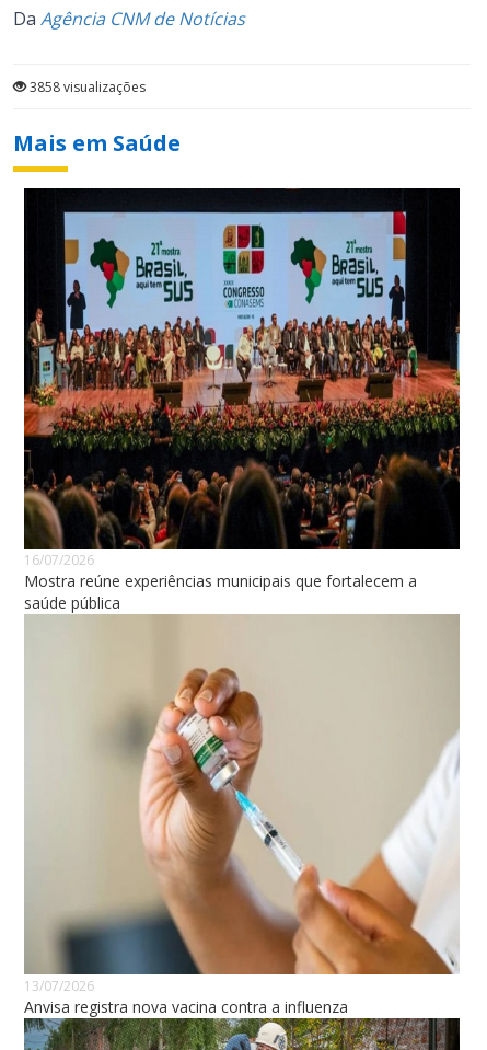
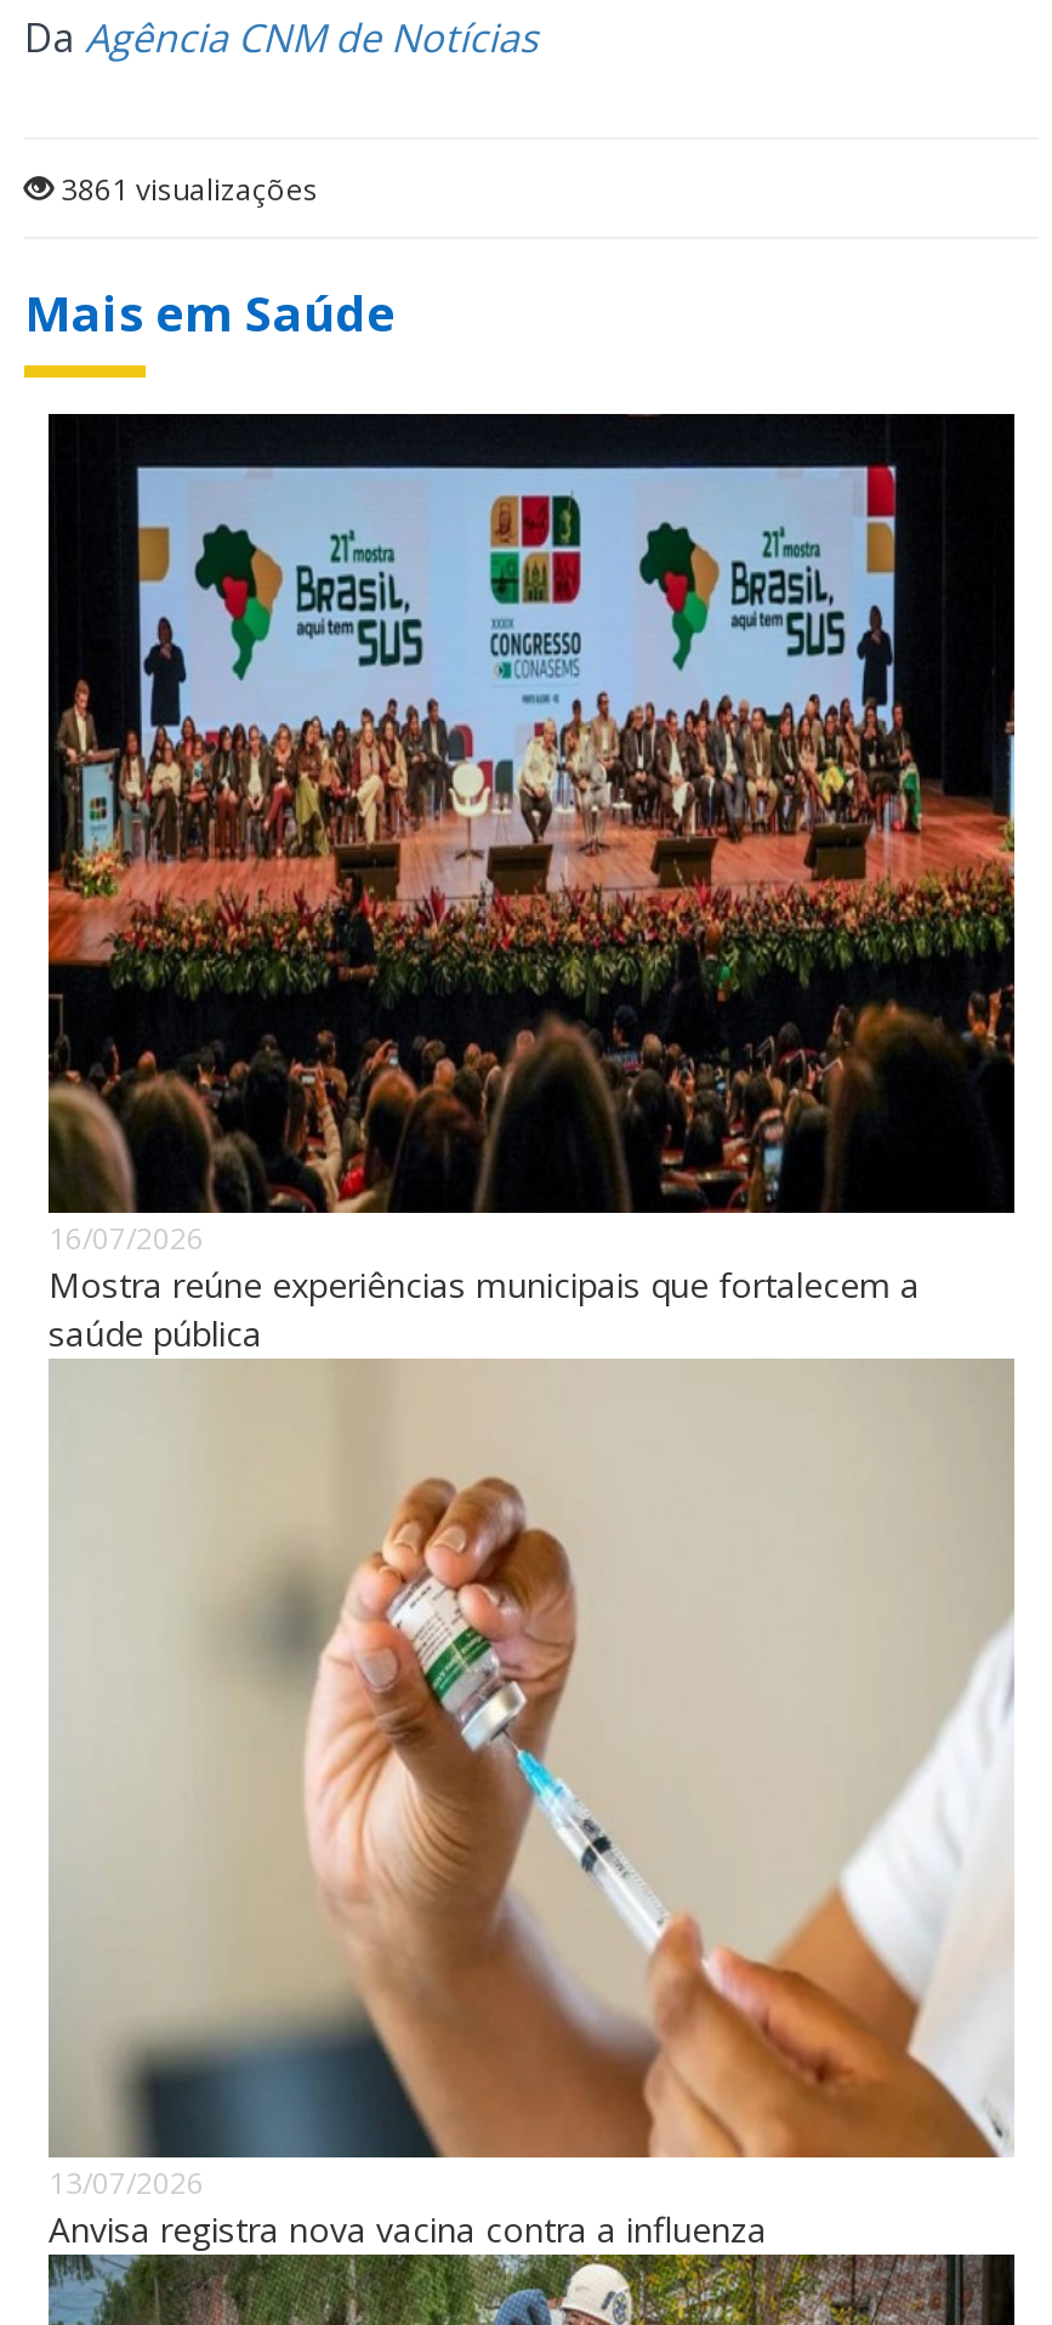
- 3858 visualizações
+ 3861 visualizações
